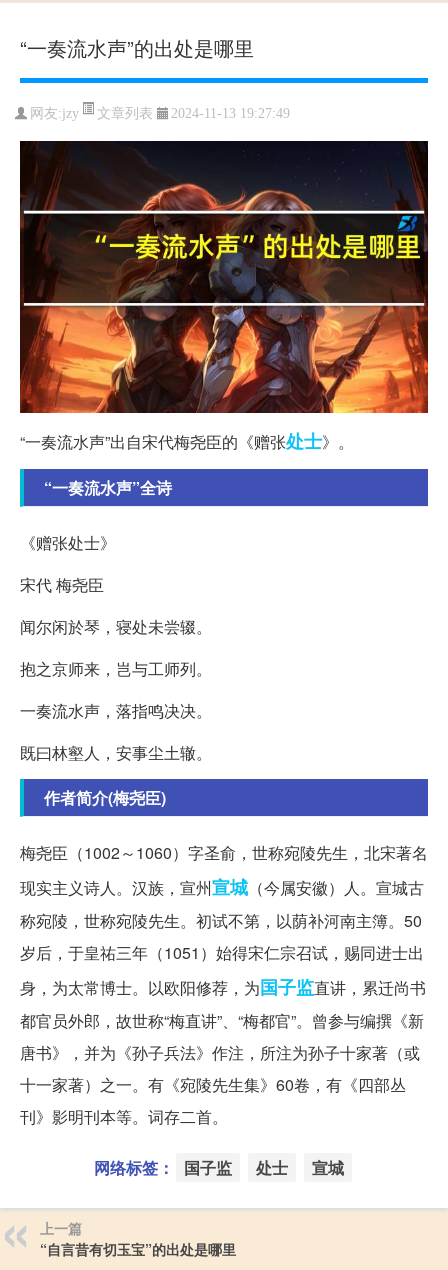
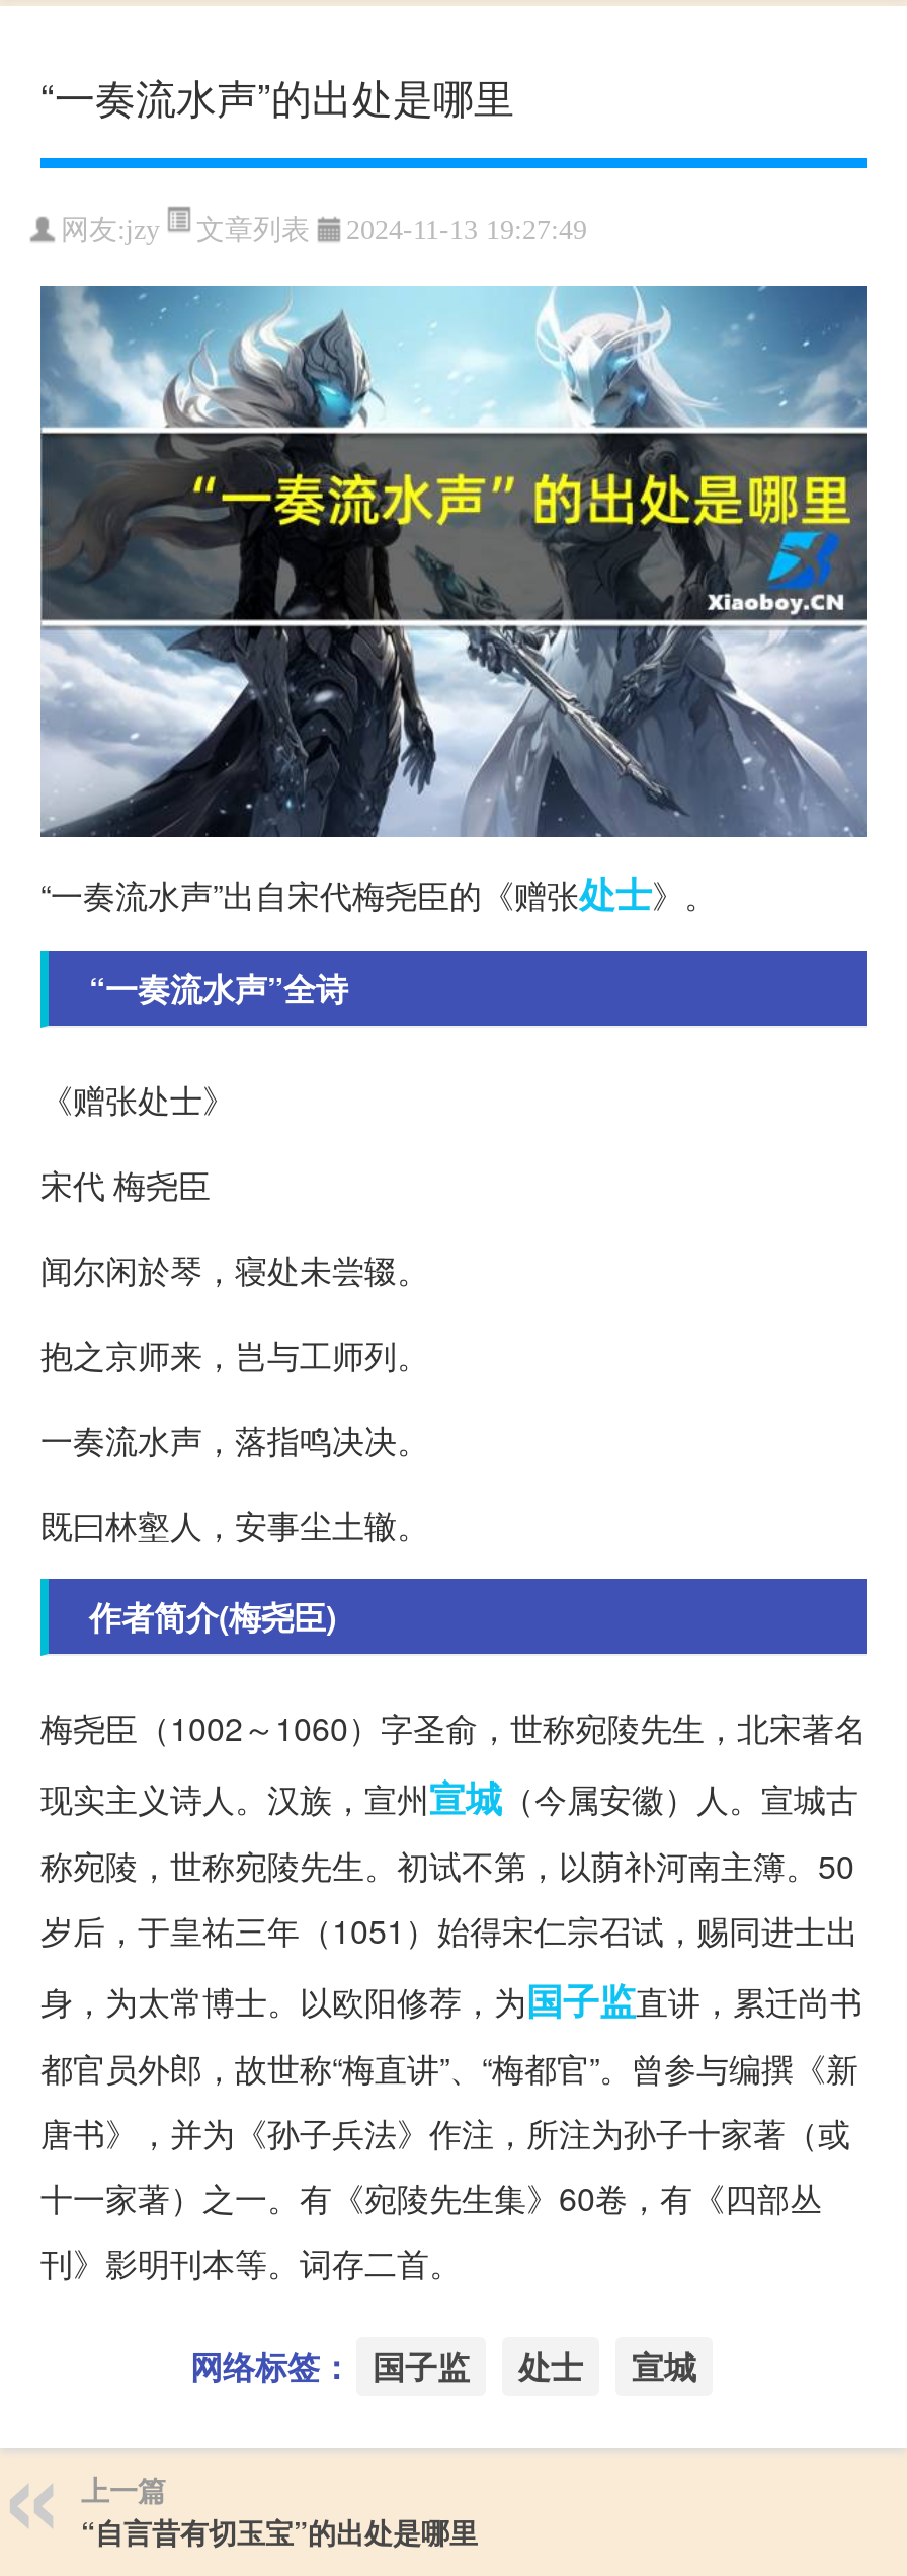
- [image]
+ [image]
